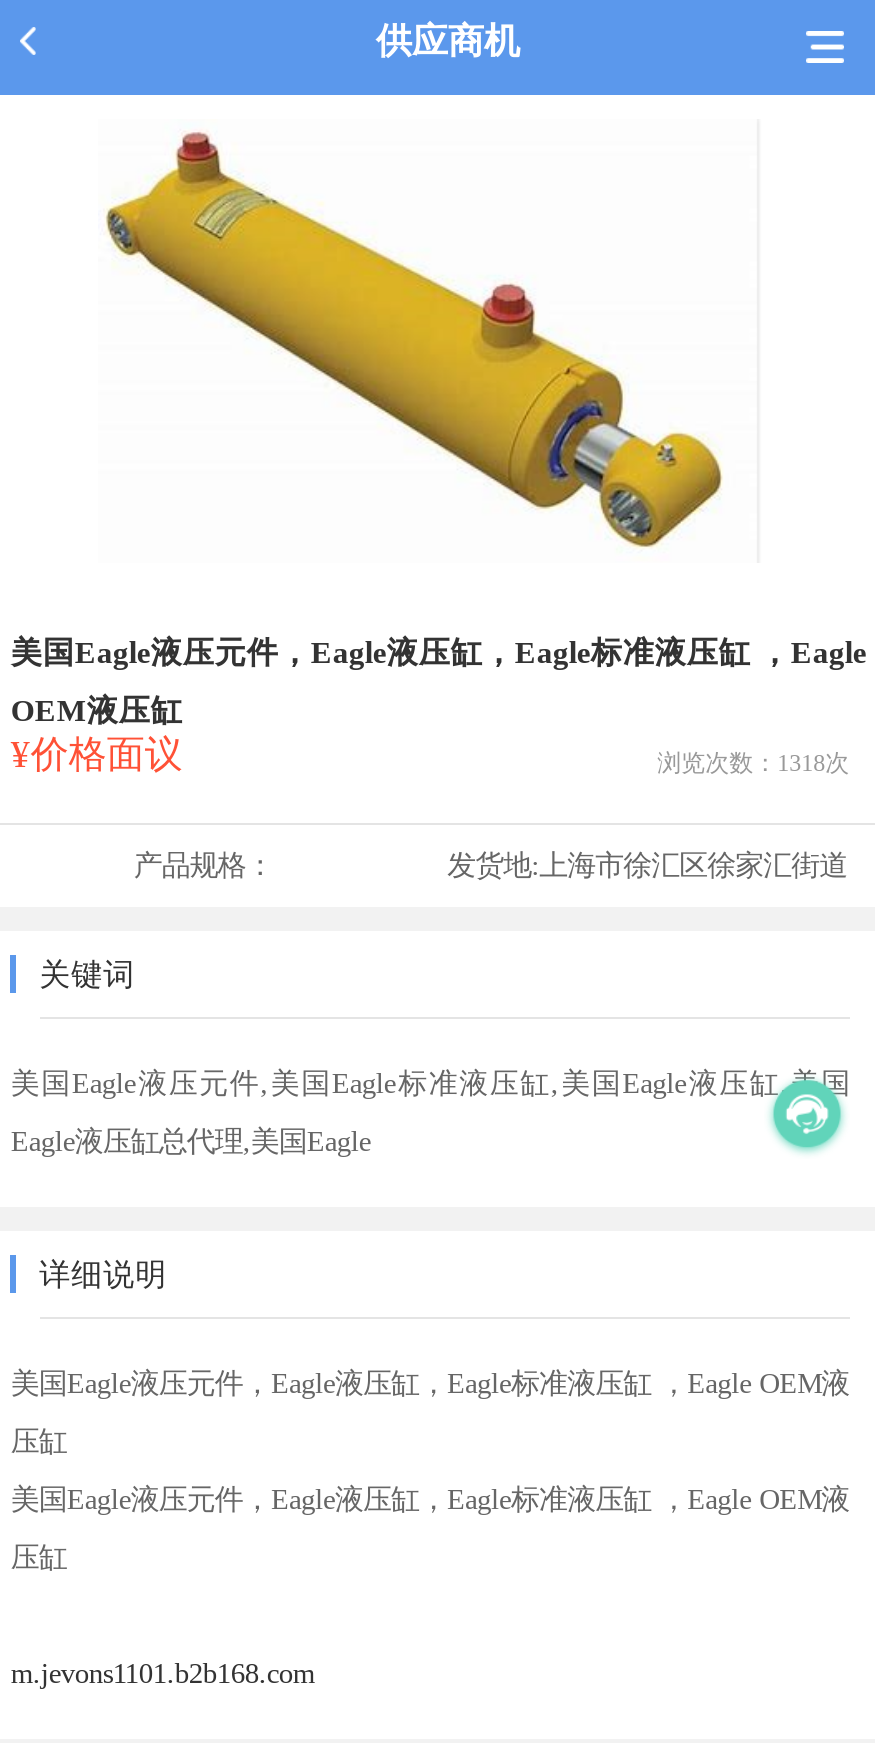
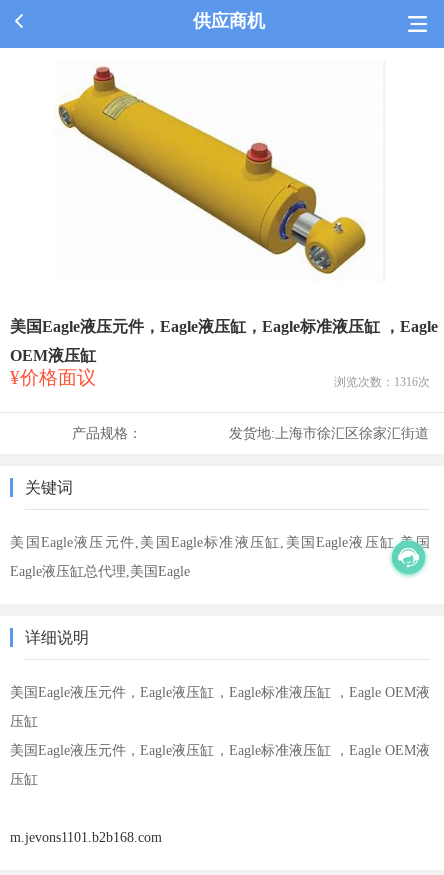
- 浏览次数：1318次
+ 浏览次数：1316次
